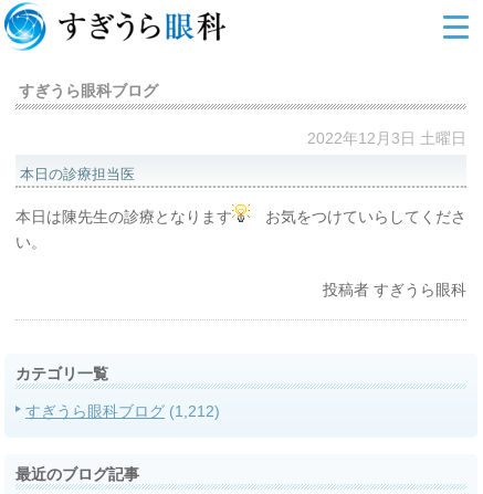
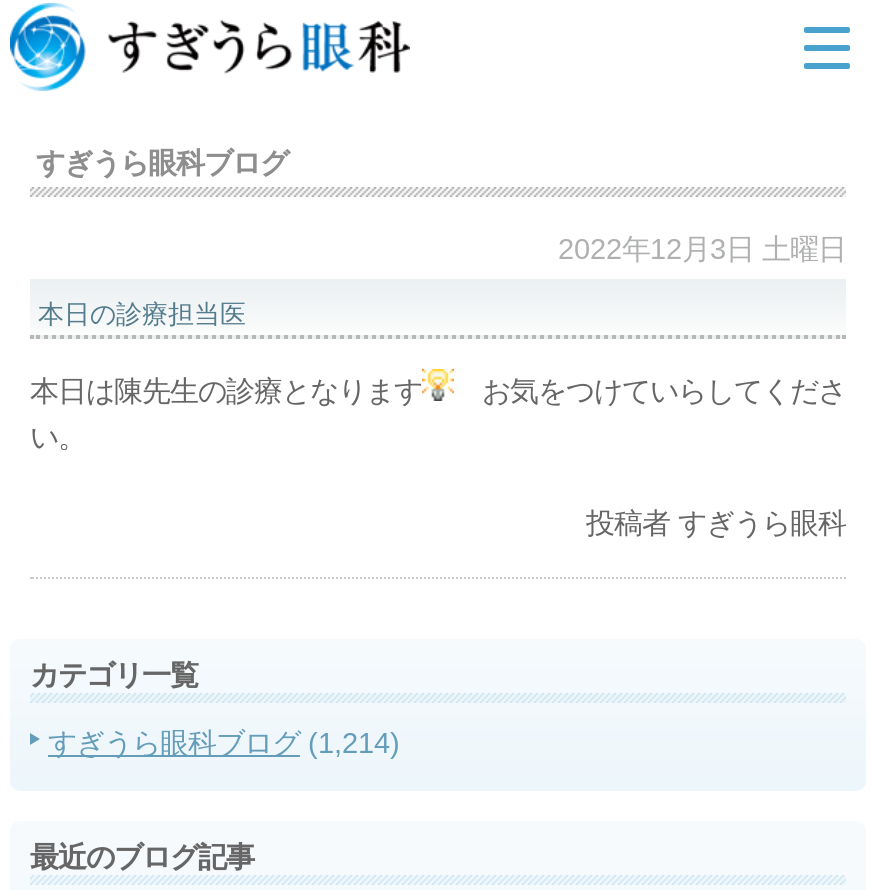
- すぎうら眼科ブログ(1,212)
+ すぎうら眼科ブログ(1,214)
